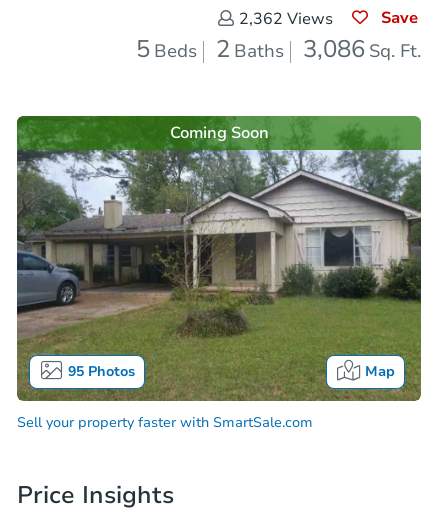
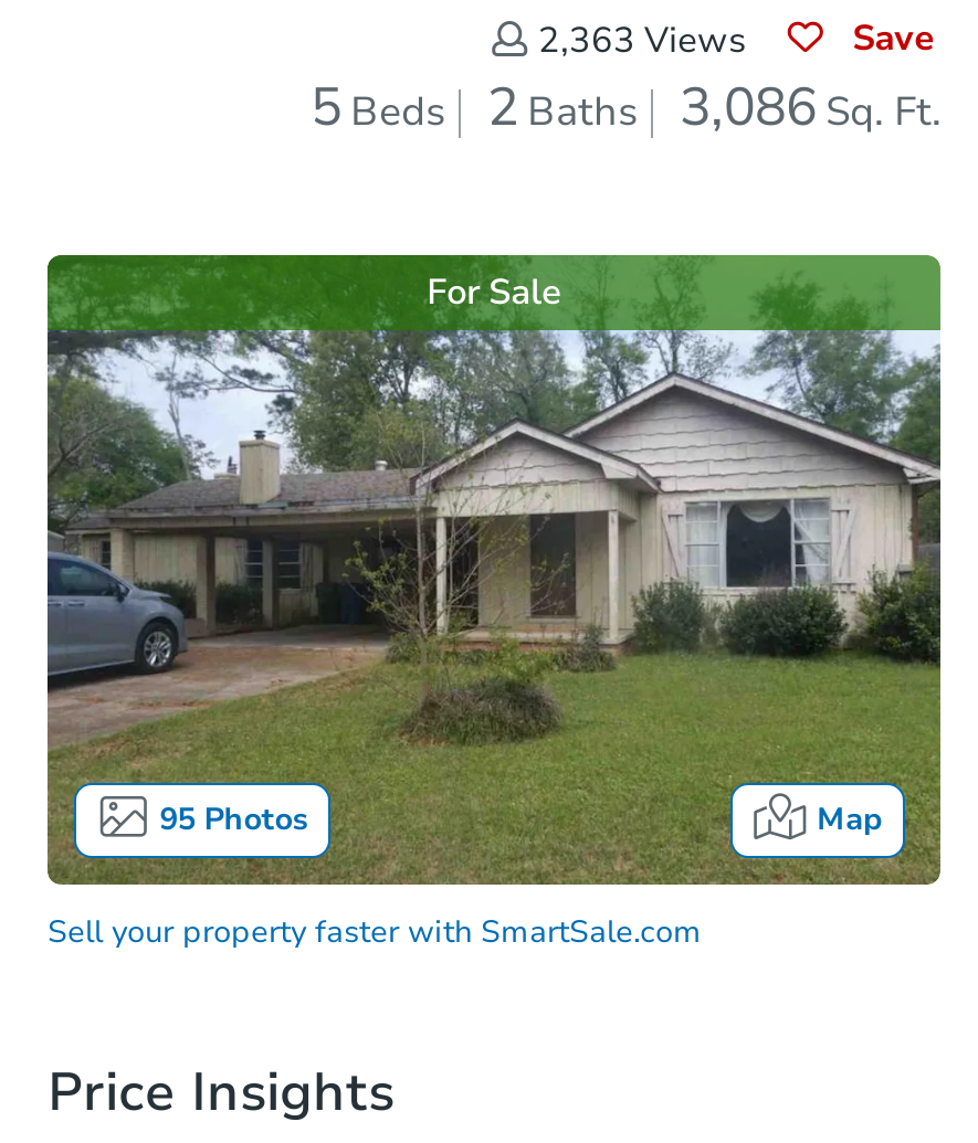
- 2,362 Views
+ 2,363 Views

- Coming Soon
+ For Sale
